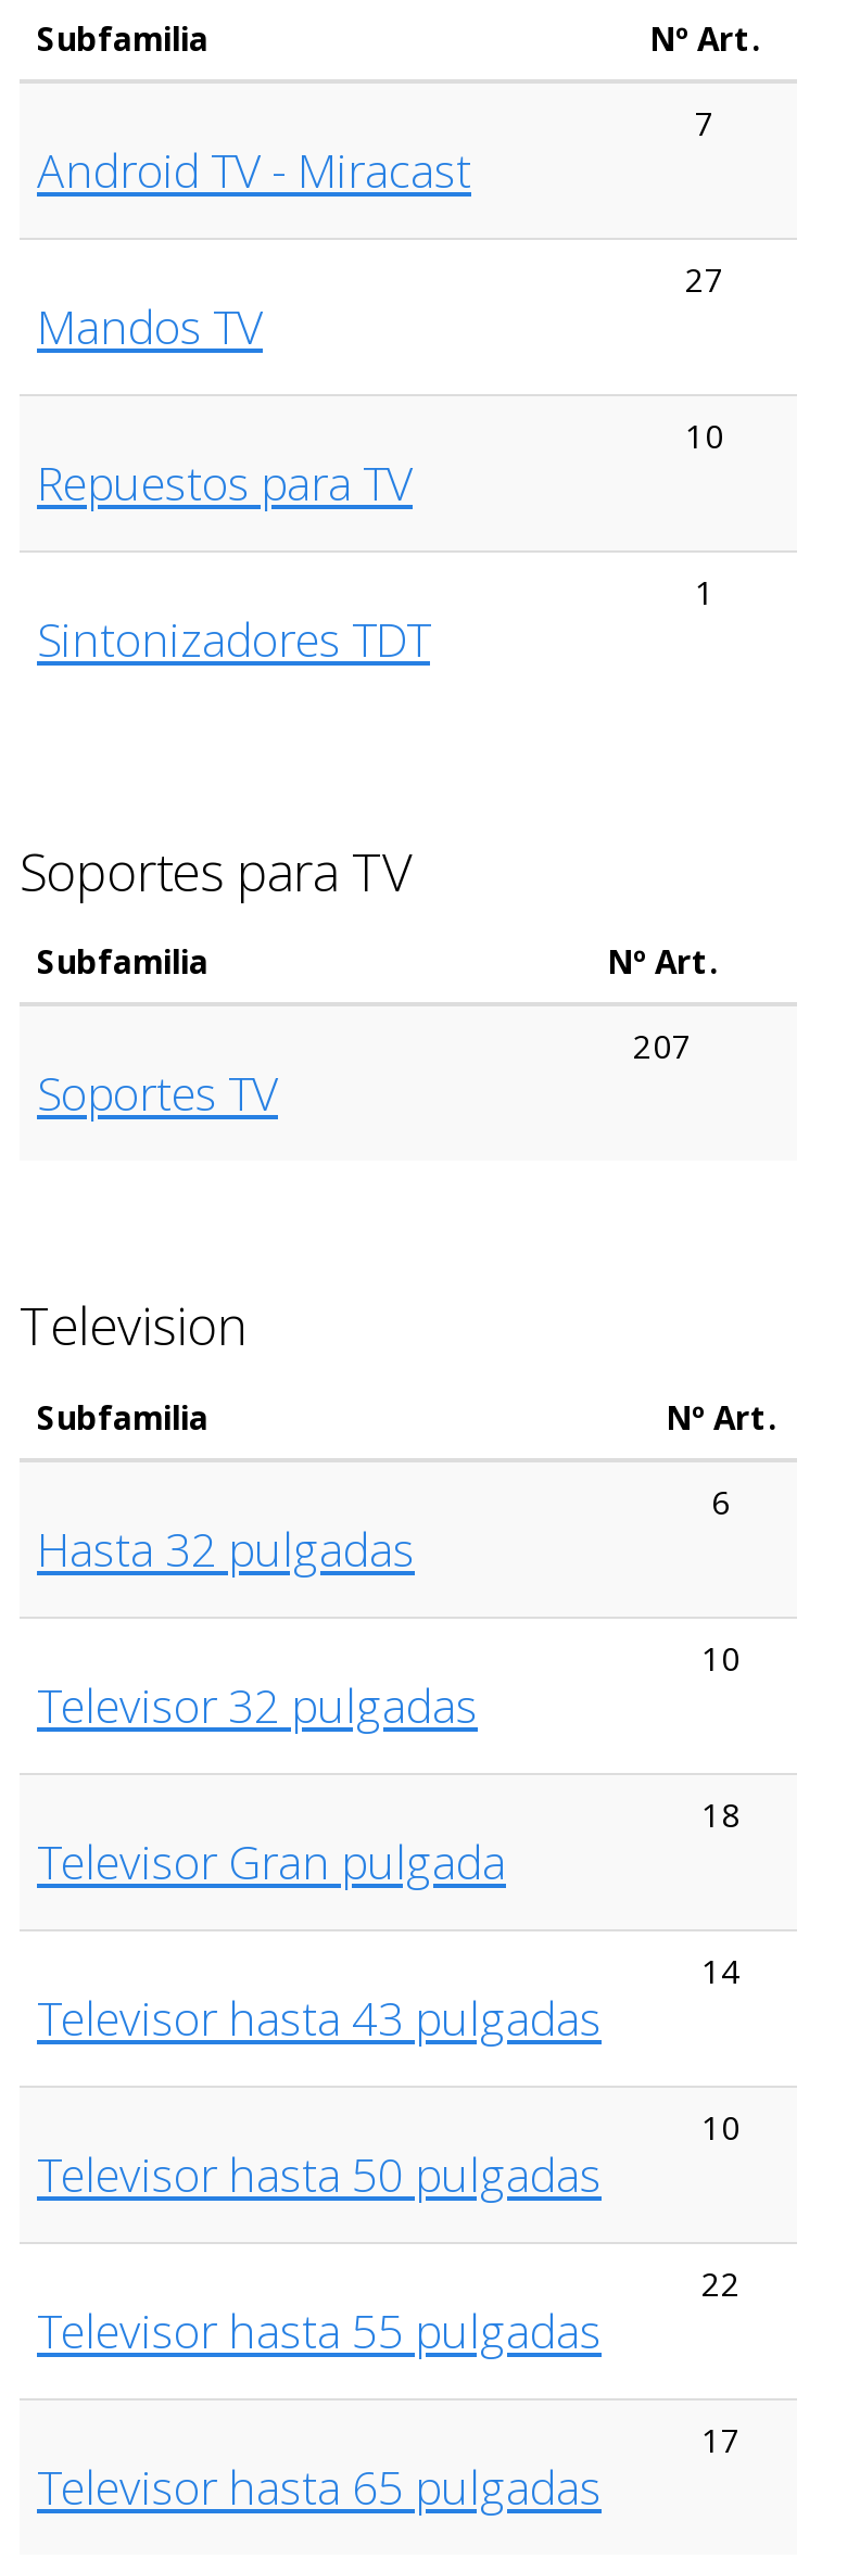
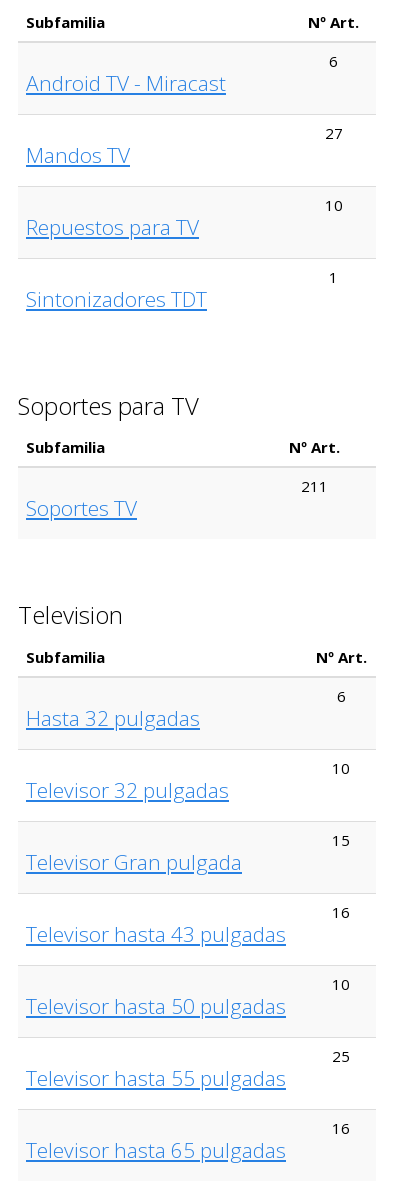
- 7
+ 6

- 207
+ 211

- 18
+ 15

- 14
+ 16

- 22
+ 25

- 17
+ 16
